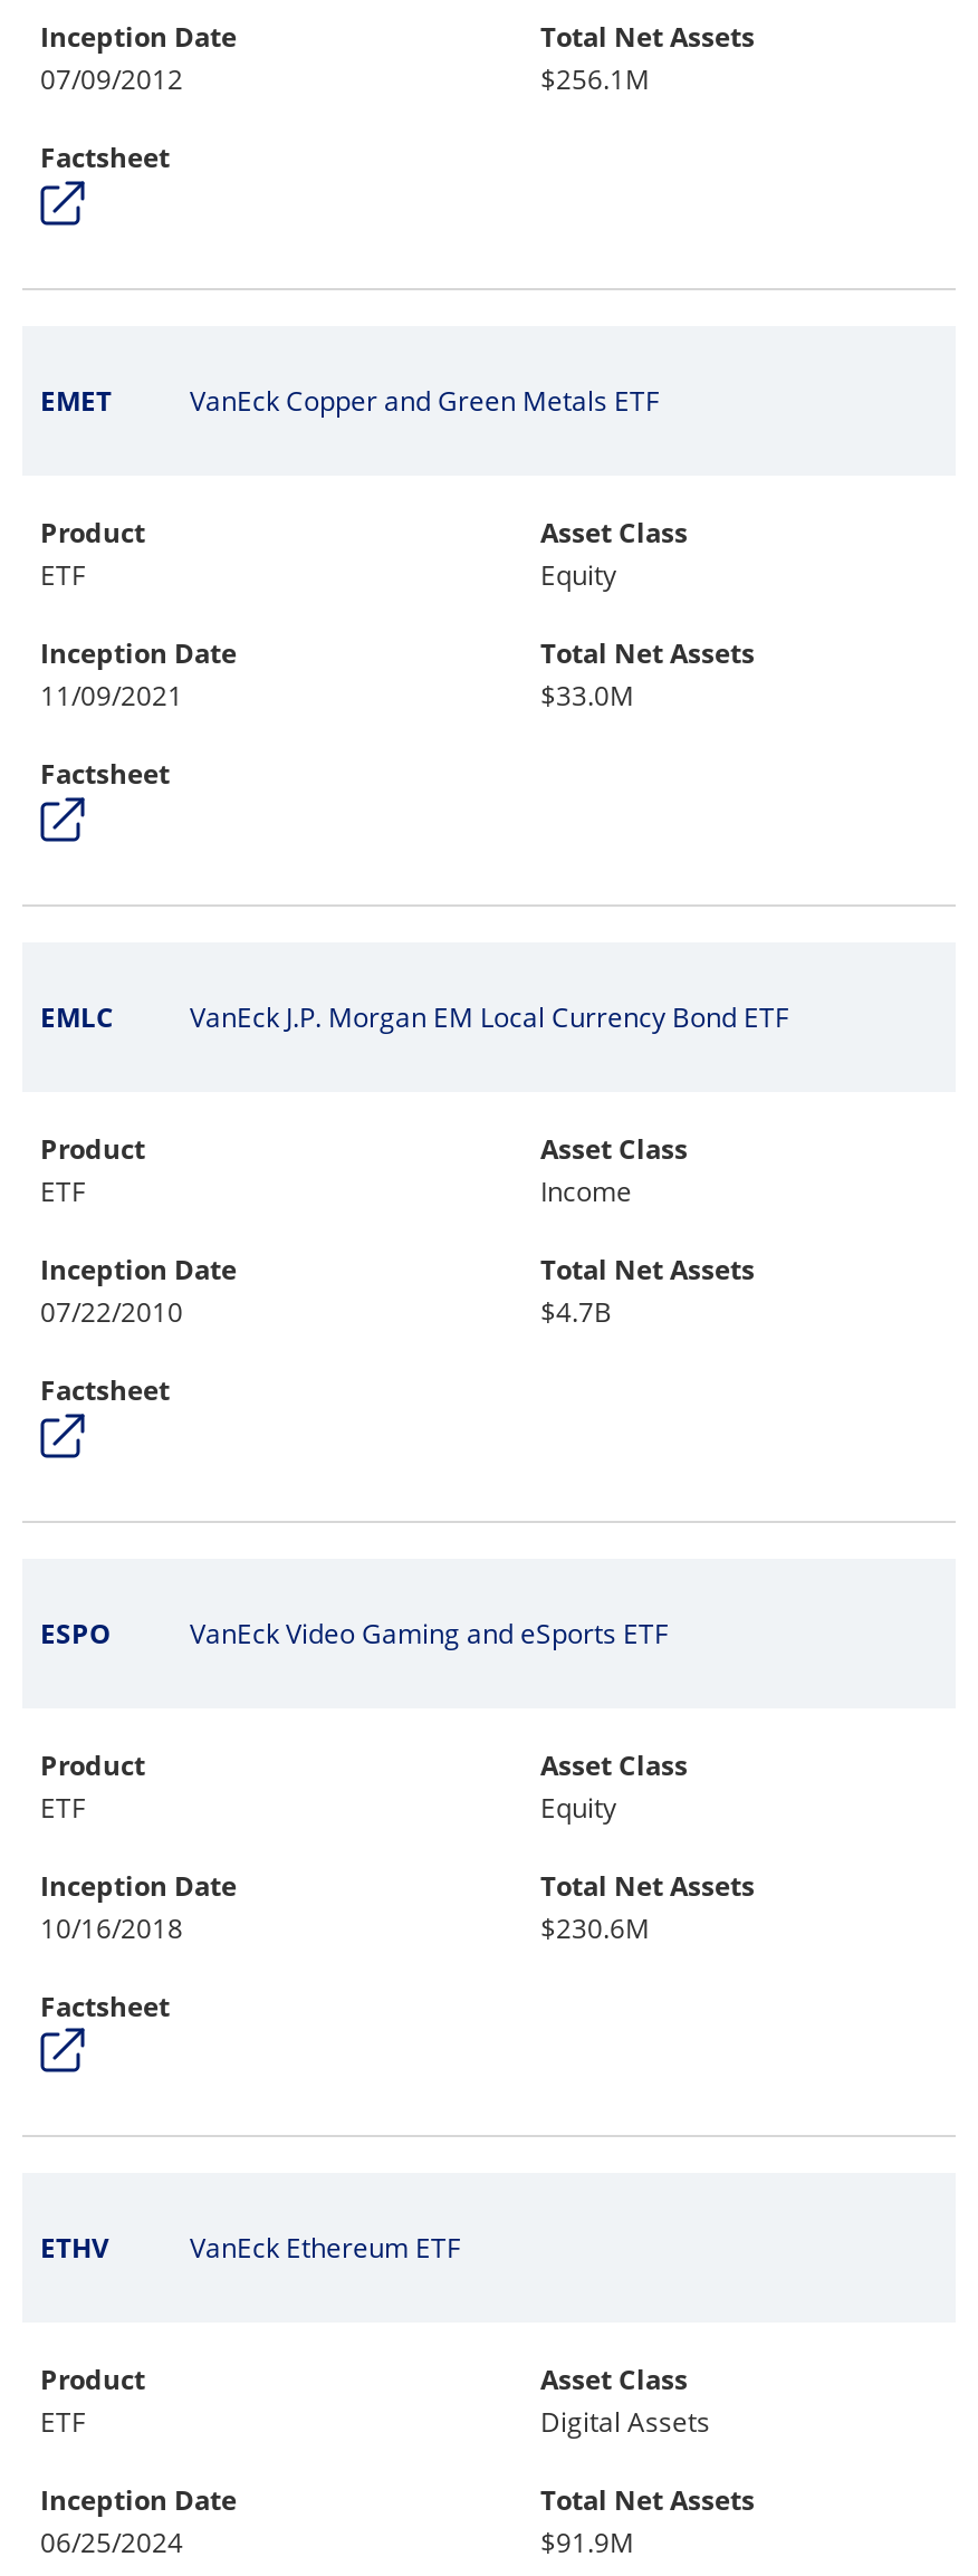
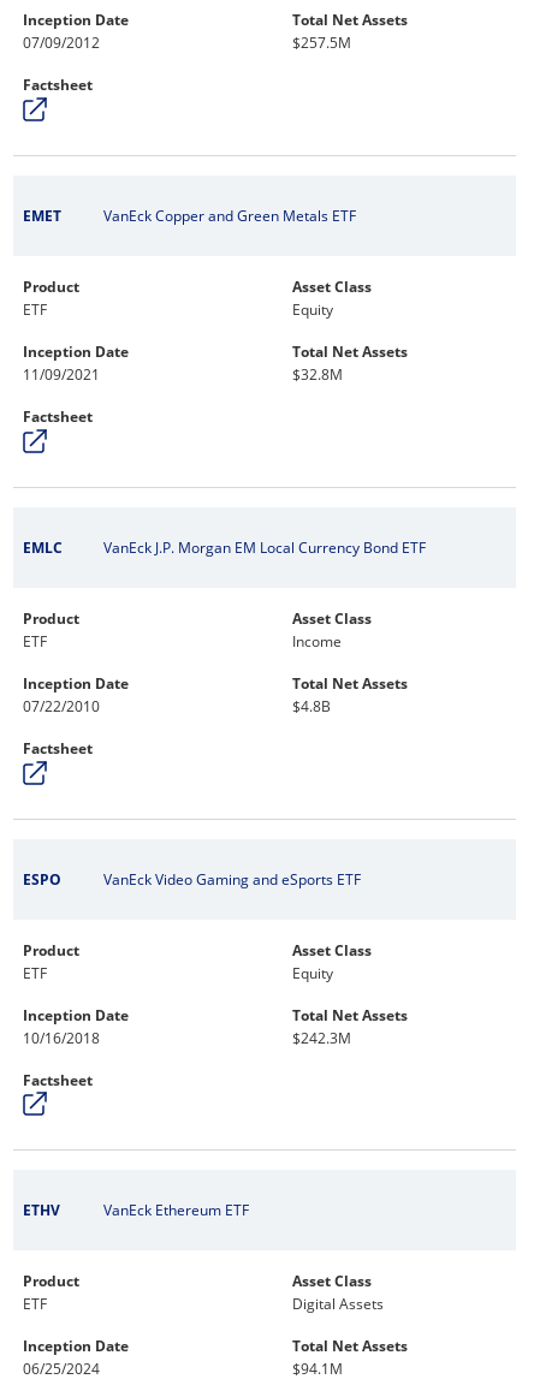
- $256.1M
+ $257.5M

- $33.0M
+ $32.8M

- $4.7B
+ $4.8B

- $230.6M
+ $242.3M

- $91.9M
+ $94.1M
